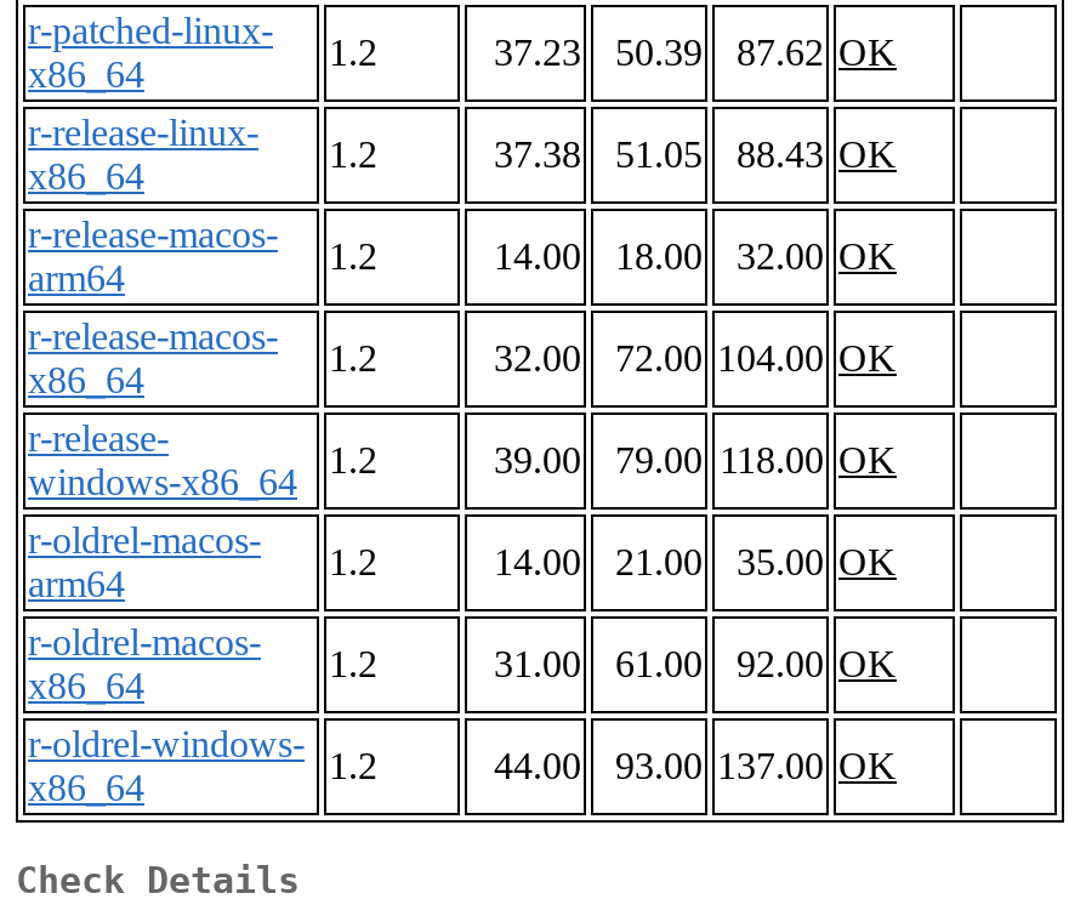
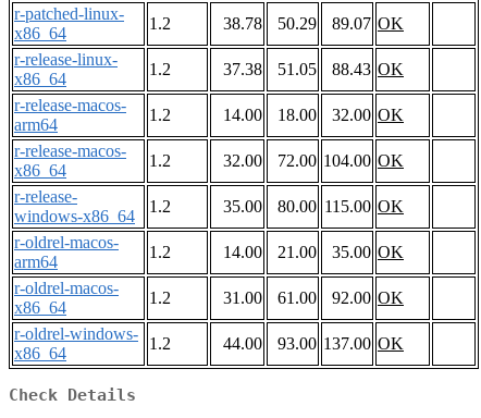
- 37.23
+ 38.78

- 50.39
+ 50.29

- 87.62 OK
+ 89.07 OK

- 39.00
+ 35.00

- 79.00 118.00 OK
+ 80.00 115.00 OK
